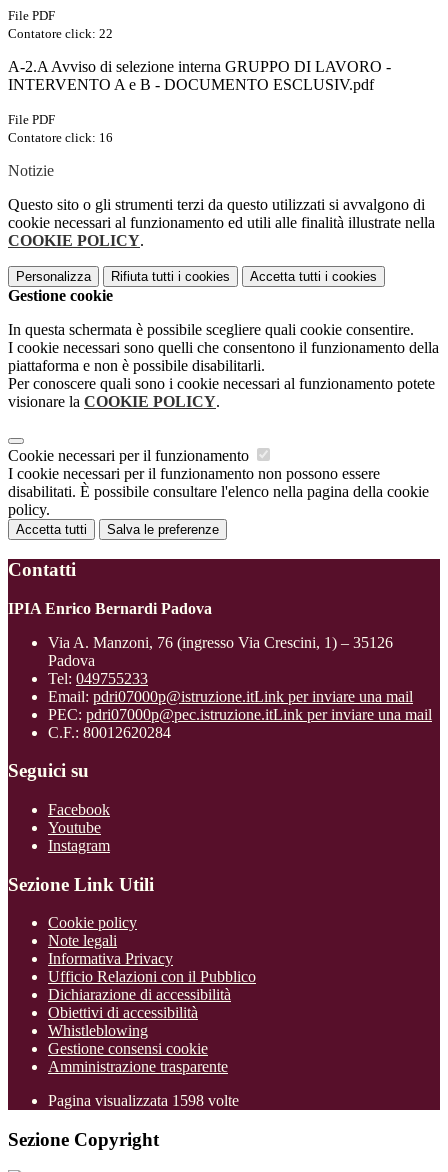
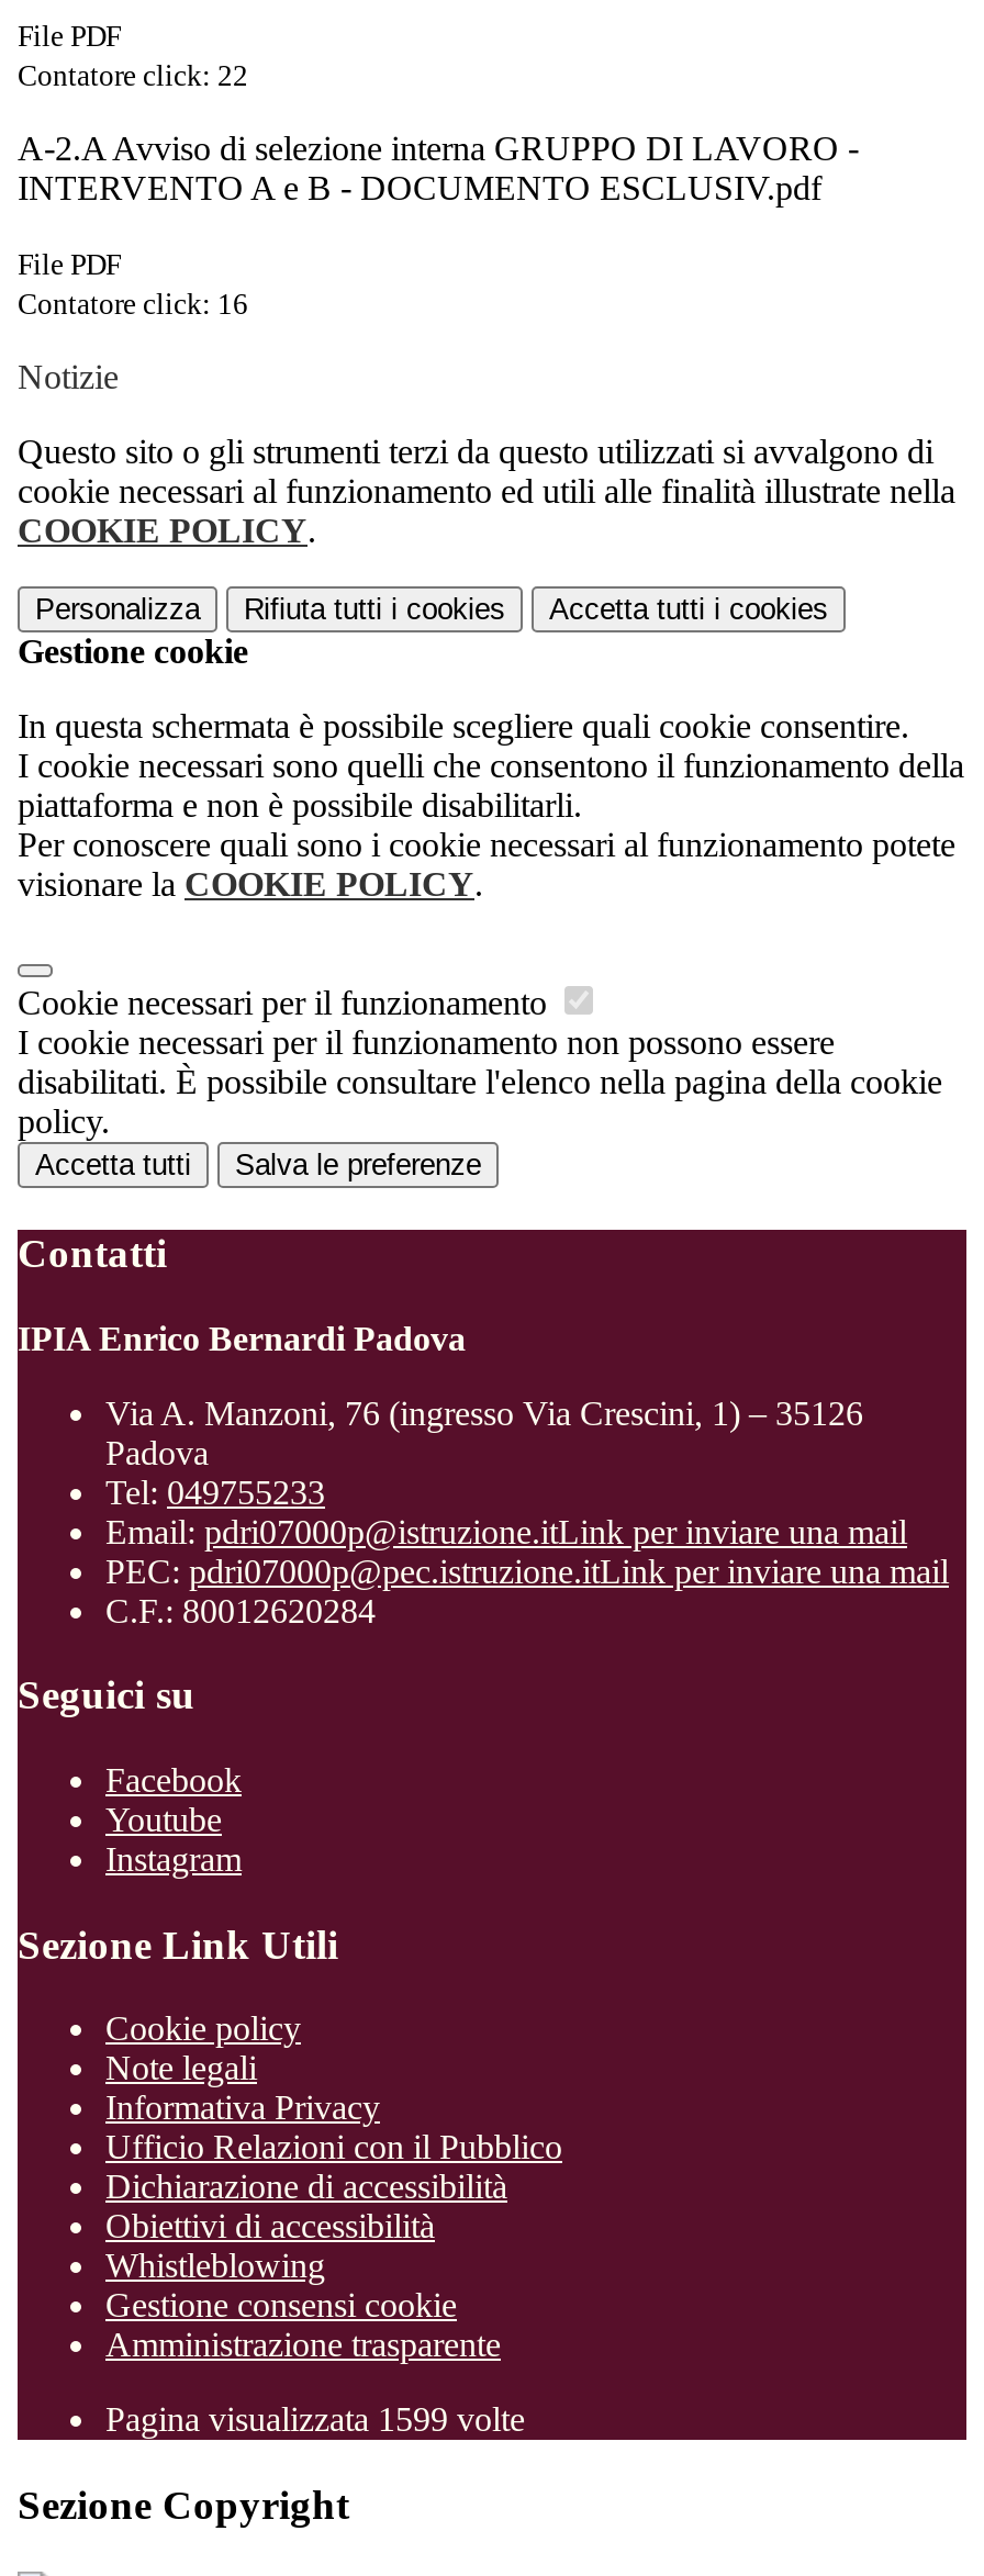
- Pagina visualizzata 1598 volte
+ Pagina visualizzata 1599 volte
